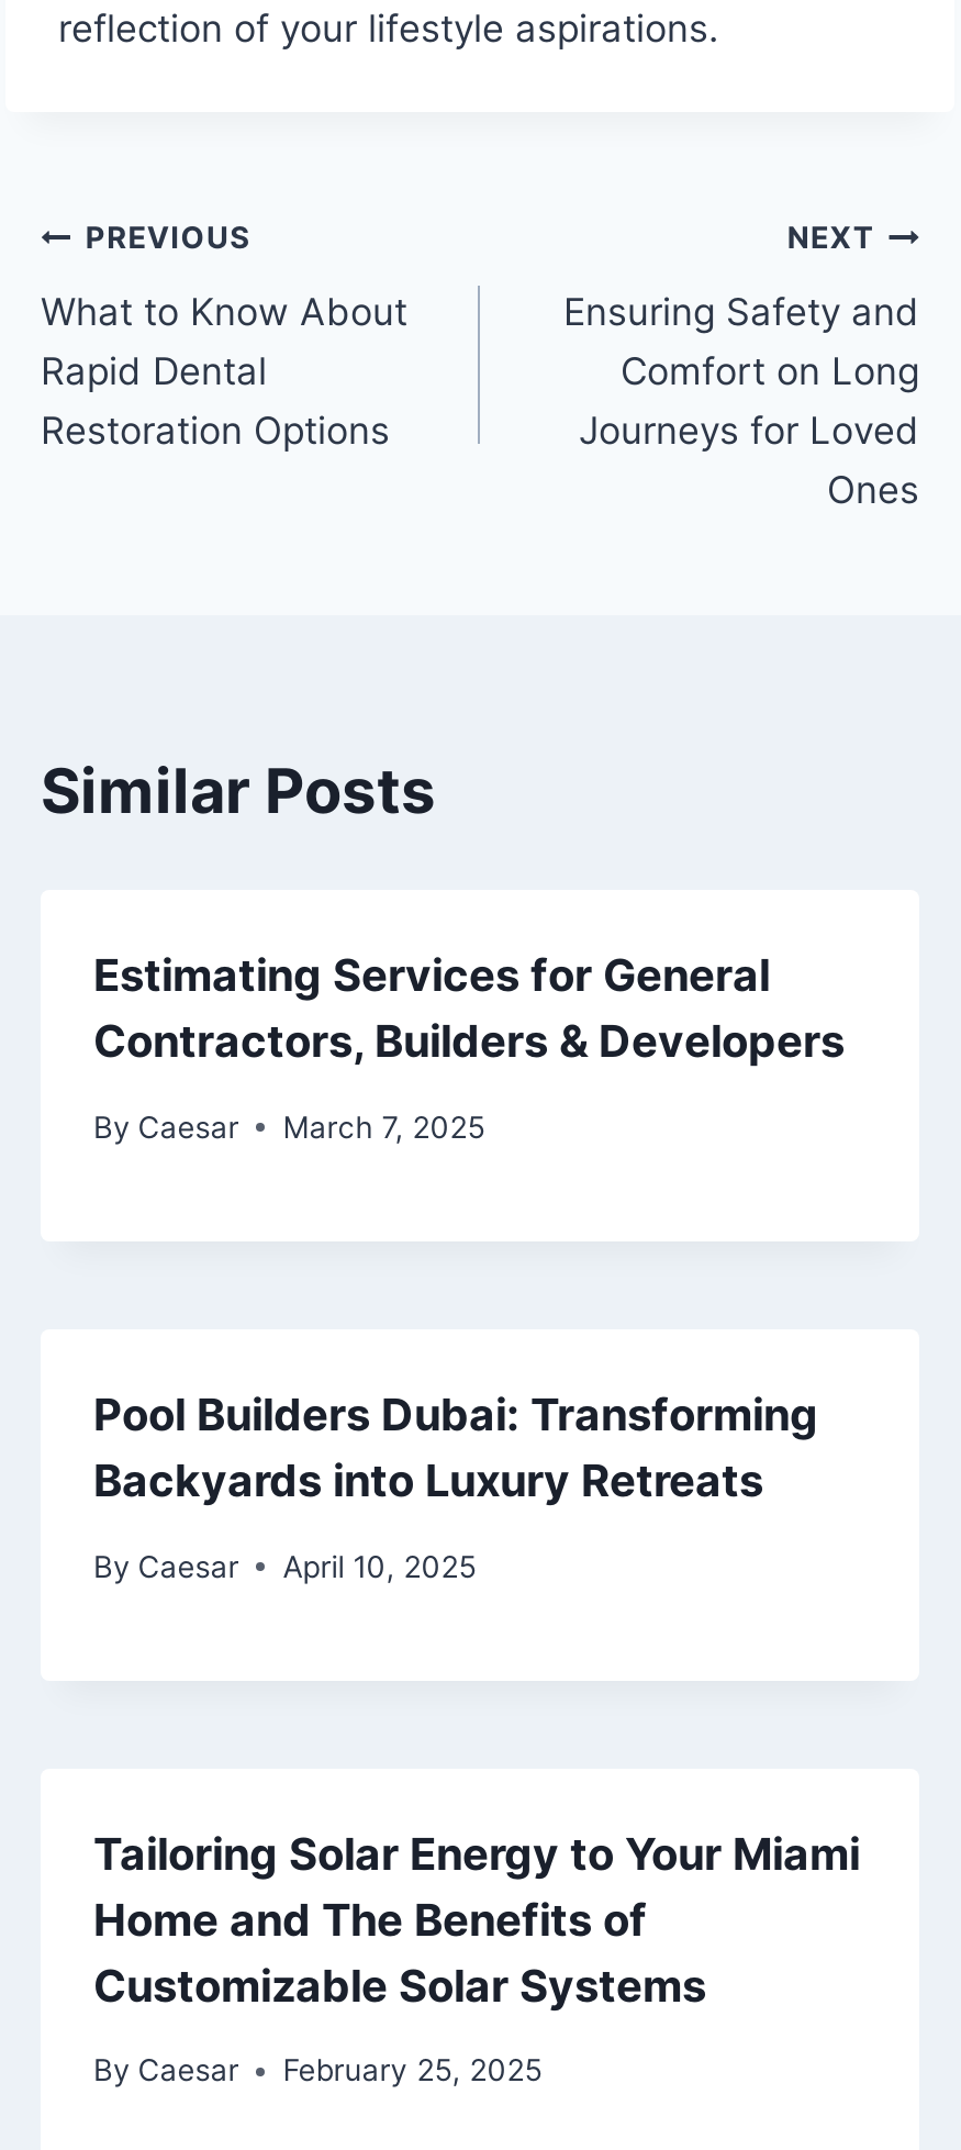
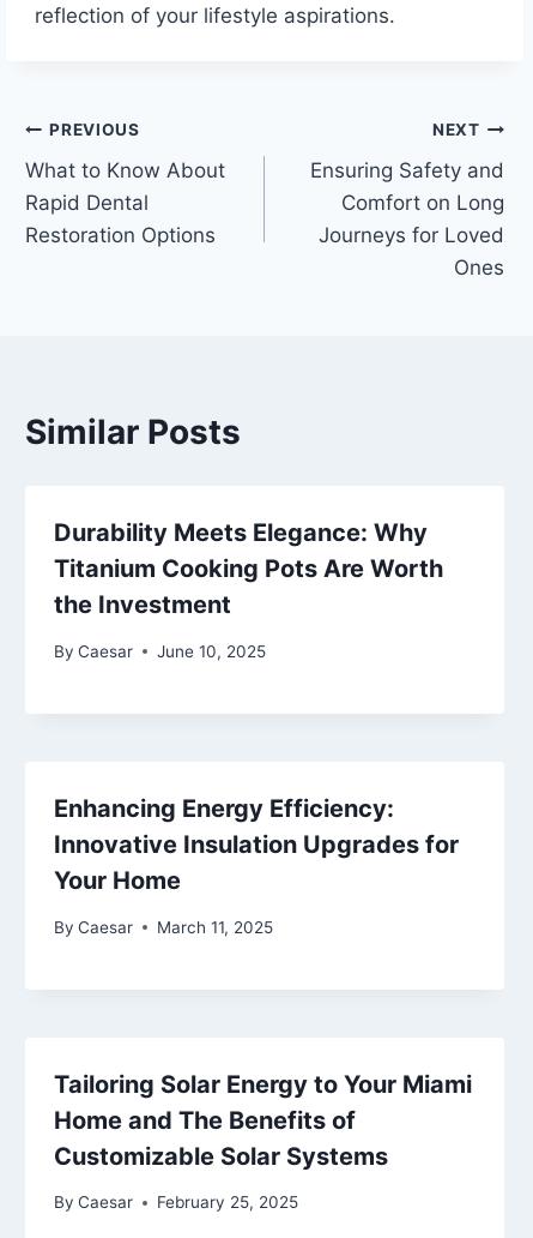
- Estimating Services for General
- Contractors, Builders & Developers
+ Durability Meets Elegance: Why
+ Titanium Cooking Pots Are Worth
+ the Investment

- By Caesar March 7, 2025
+ By Caesar June 10, 2025

- Pool Builders Dubai: Transforming
- Backyards into Luxury Retreats
+ Enhancing Energy Efficiency:
+ Innovative Insulation Upgrades for
+ Your Home

- By Caesar April 10, 2025
+ By Caesar March 11, 2025
